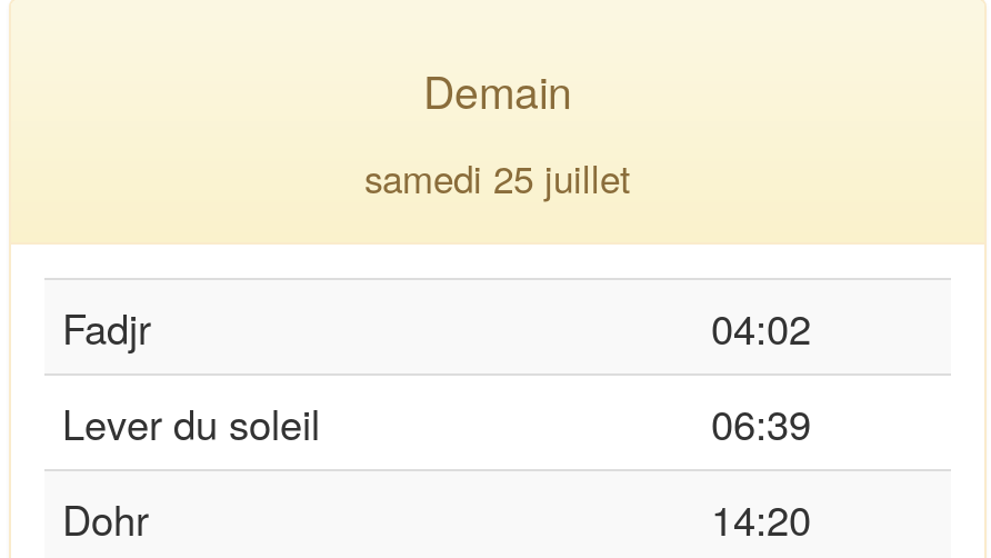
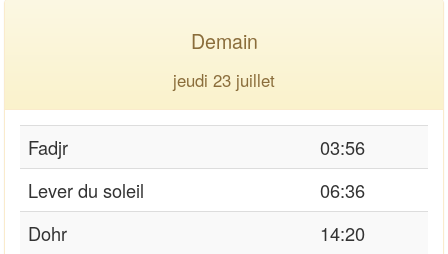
- samedi 25 juillet
+ jeudi 23 juillet

- 04:02
+ 03:56

- 06:39
+ 06:36
